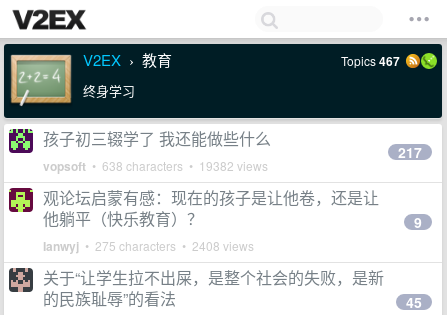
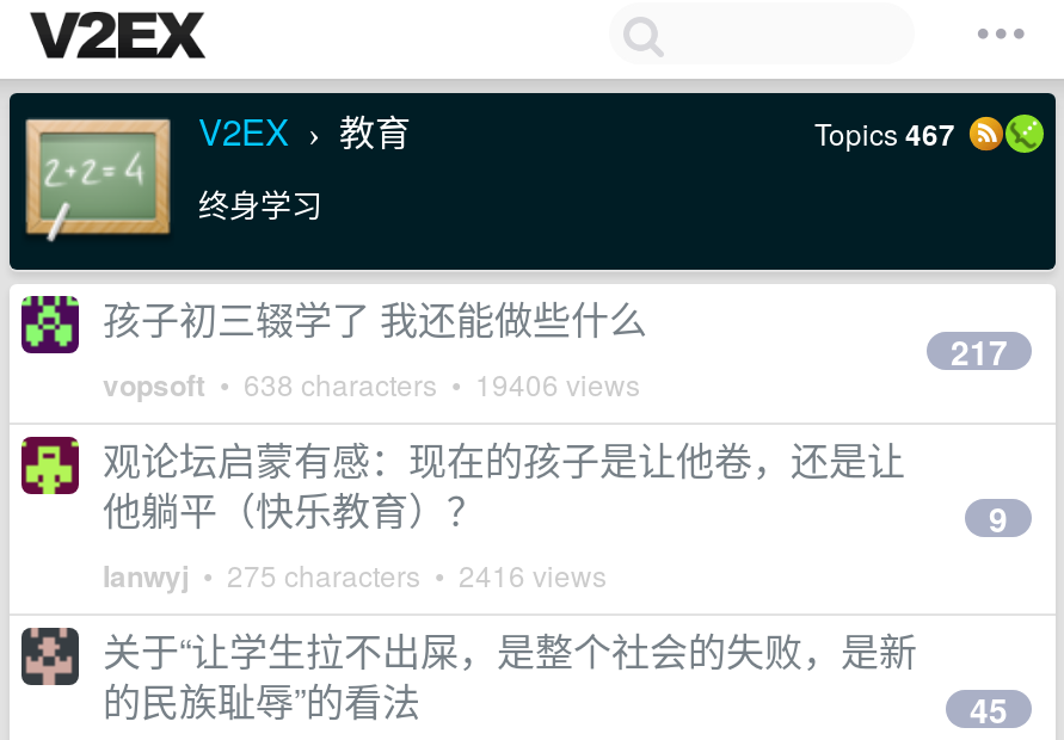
- vopsoft • 638 characters • 19382 views
+ vopsoft • 638 characters • 19406 views

- Ianwyj • 275 characters • 2408 views
+ Ianwyj • 275 characters • 2416 views
